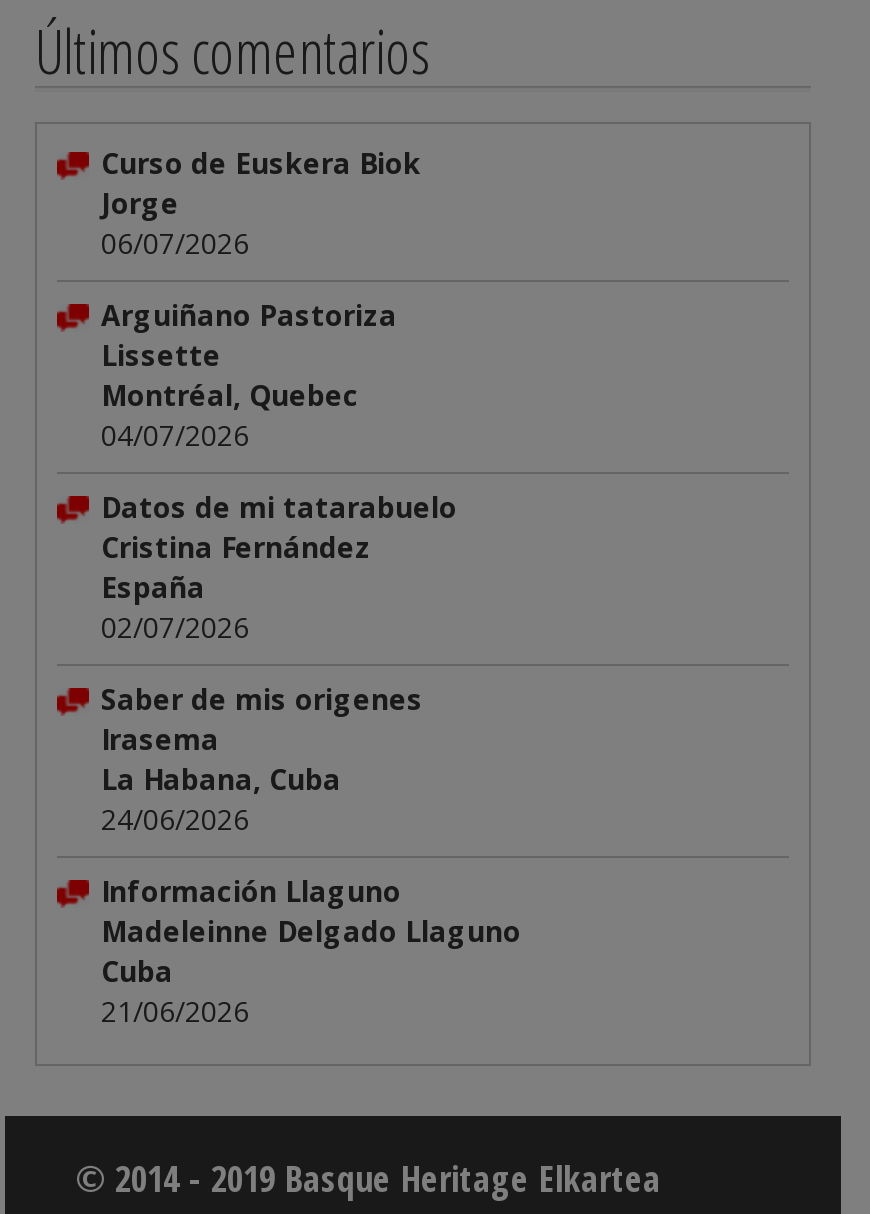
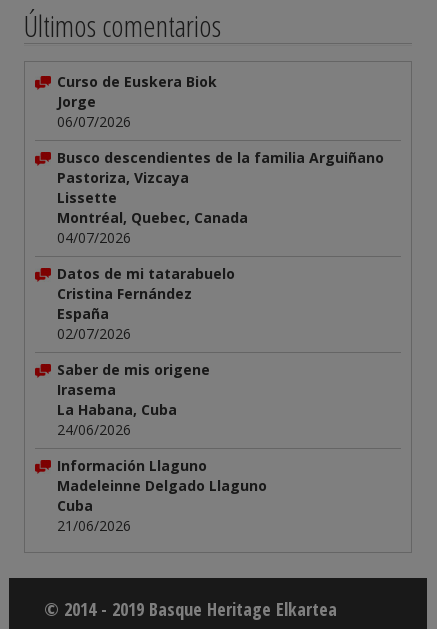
- Arguiñano Pastoriza
+ Busco descendientes de la familia Arguiñano
+ Pastoriza, Vizcaya

- Montréal, Quebec
+ Montréal, Quebec, Canada

- Saber de mis origenes
+ Saber de mis origene
